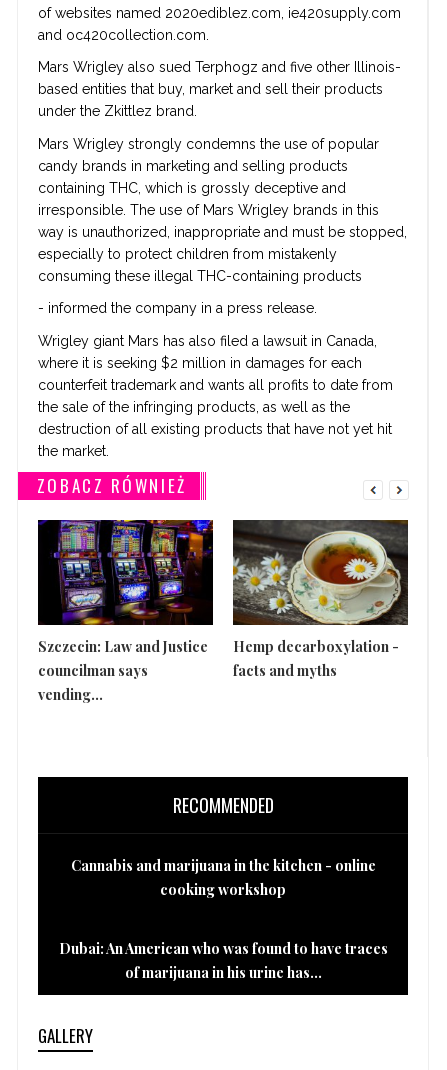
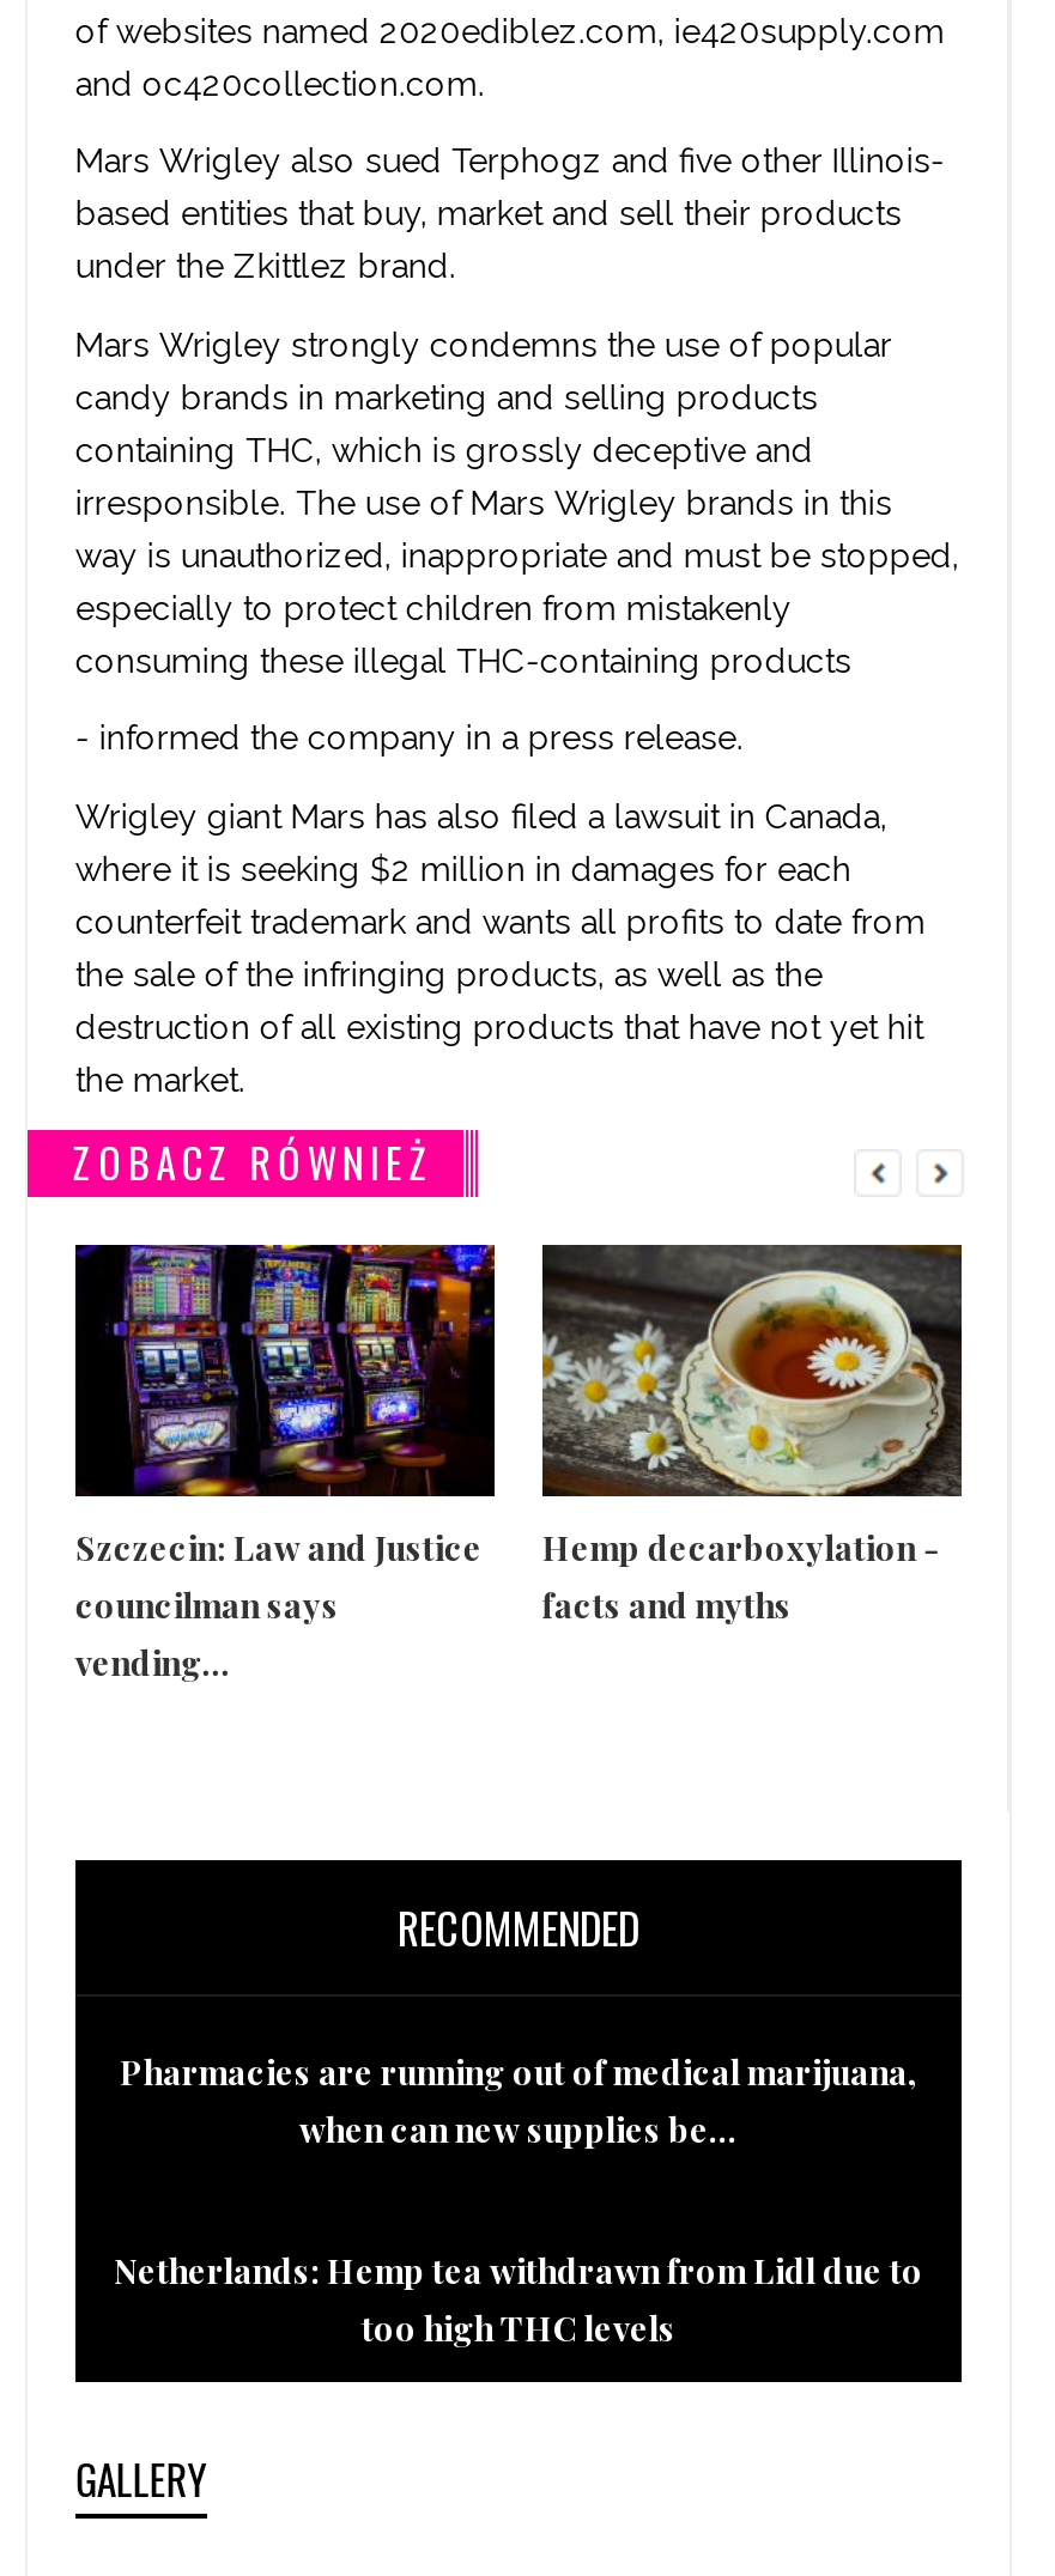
- Cannabis and marijuana in the kitchen - online
- cooking workshop
+ Pharmacies are running out of medical marijuana,
+ when can new supplies be...

- Dubai: An American who was found to have traces
- of marijuana in his urine has...
+ Netherlands: Hemp tea withdrawn from Lidl due to
+ too high THC levels
